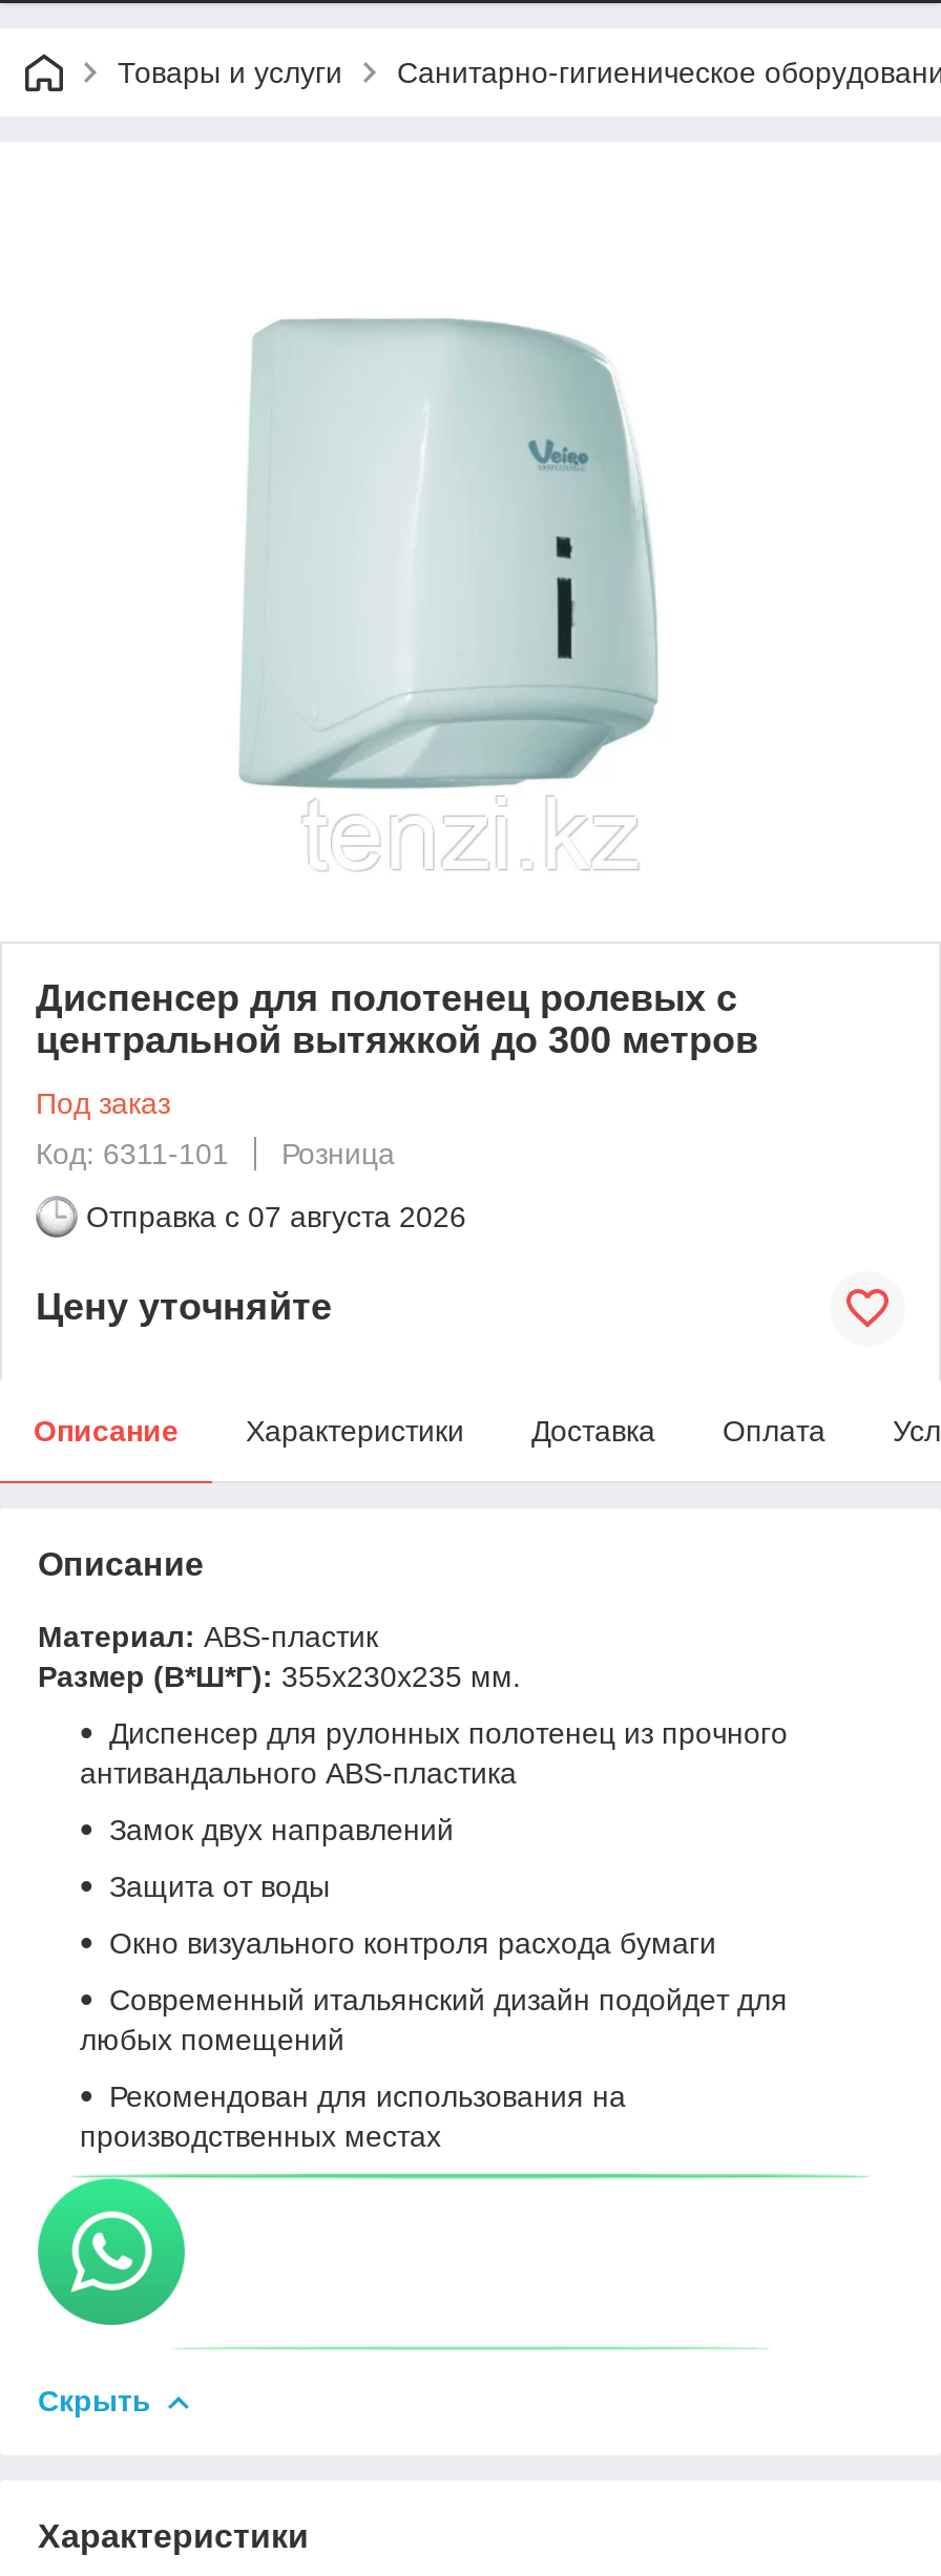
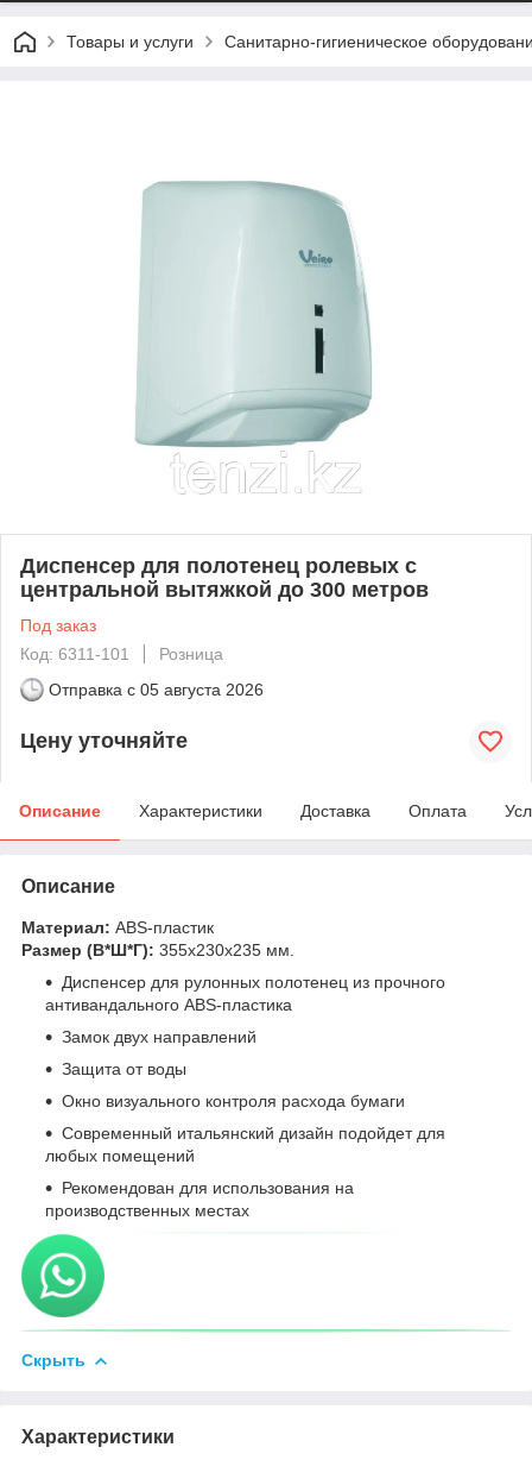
- Отправка с 07 августа 2026
+ Отправка с 05 августа 2026
